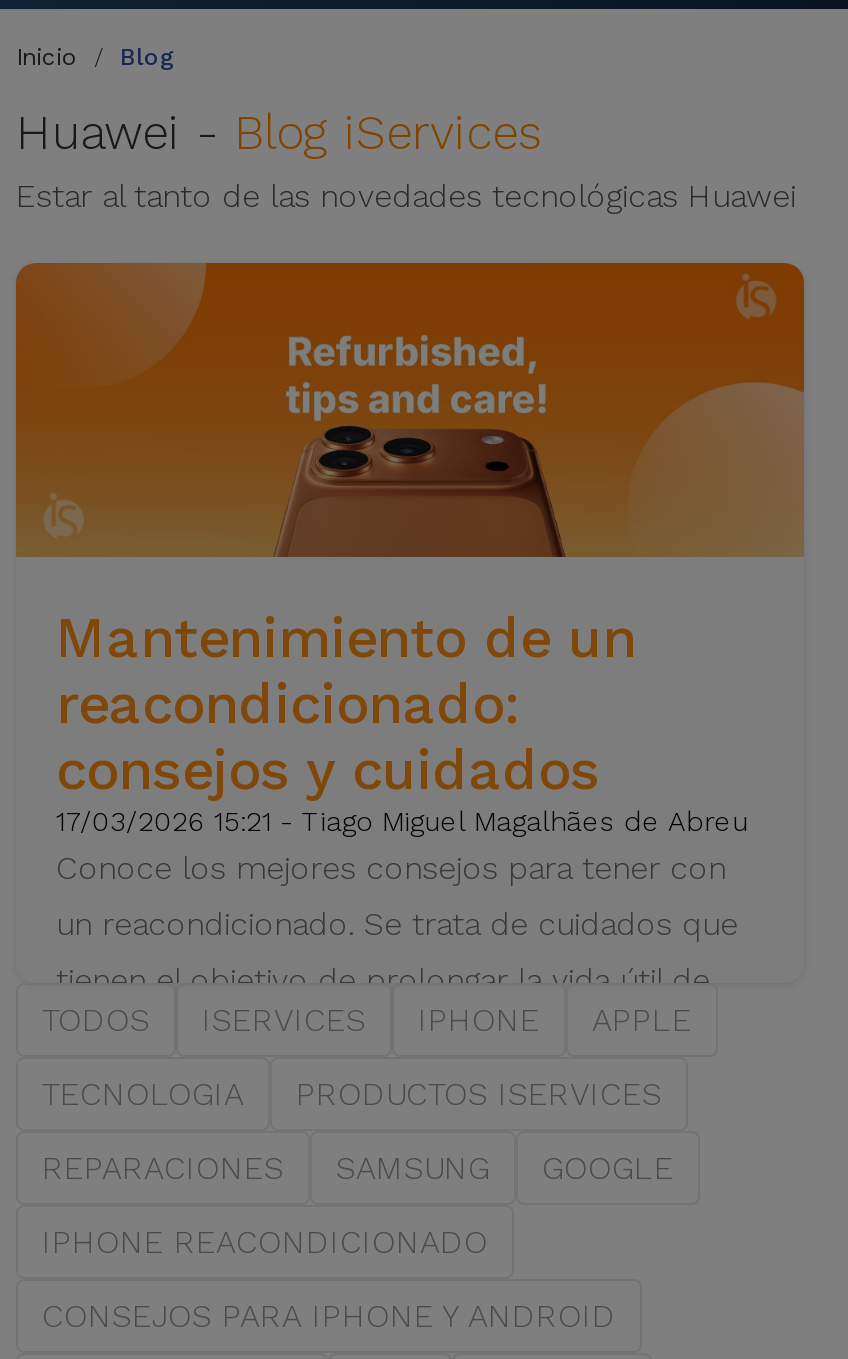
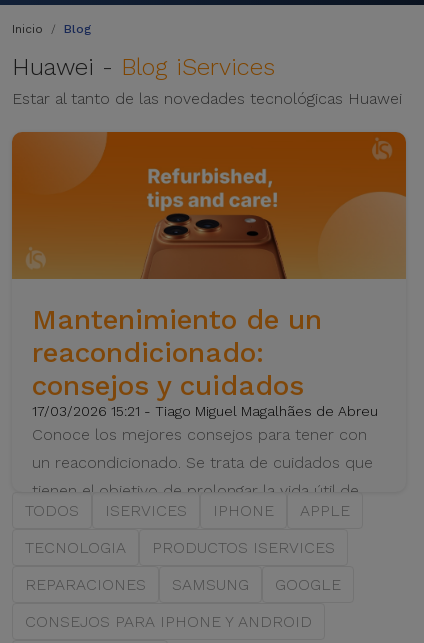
- IPHONE REACONDICIONADO
